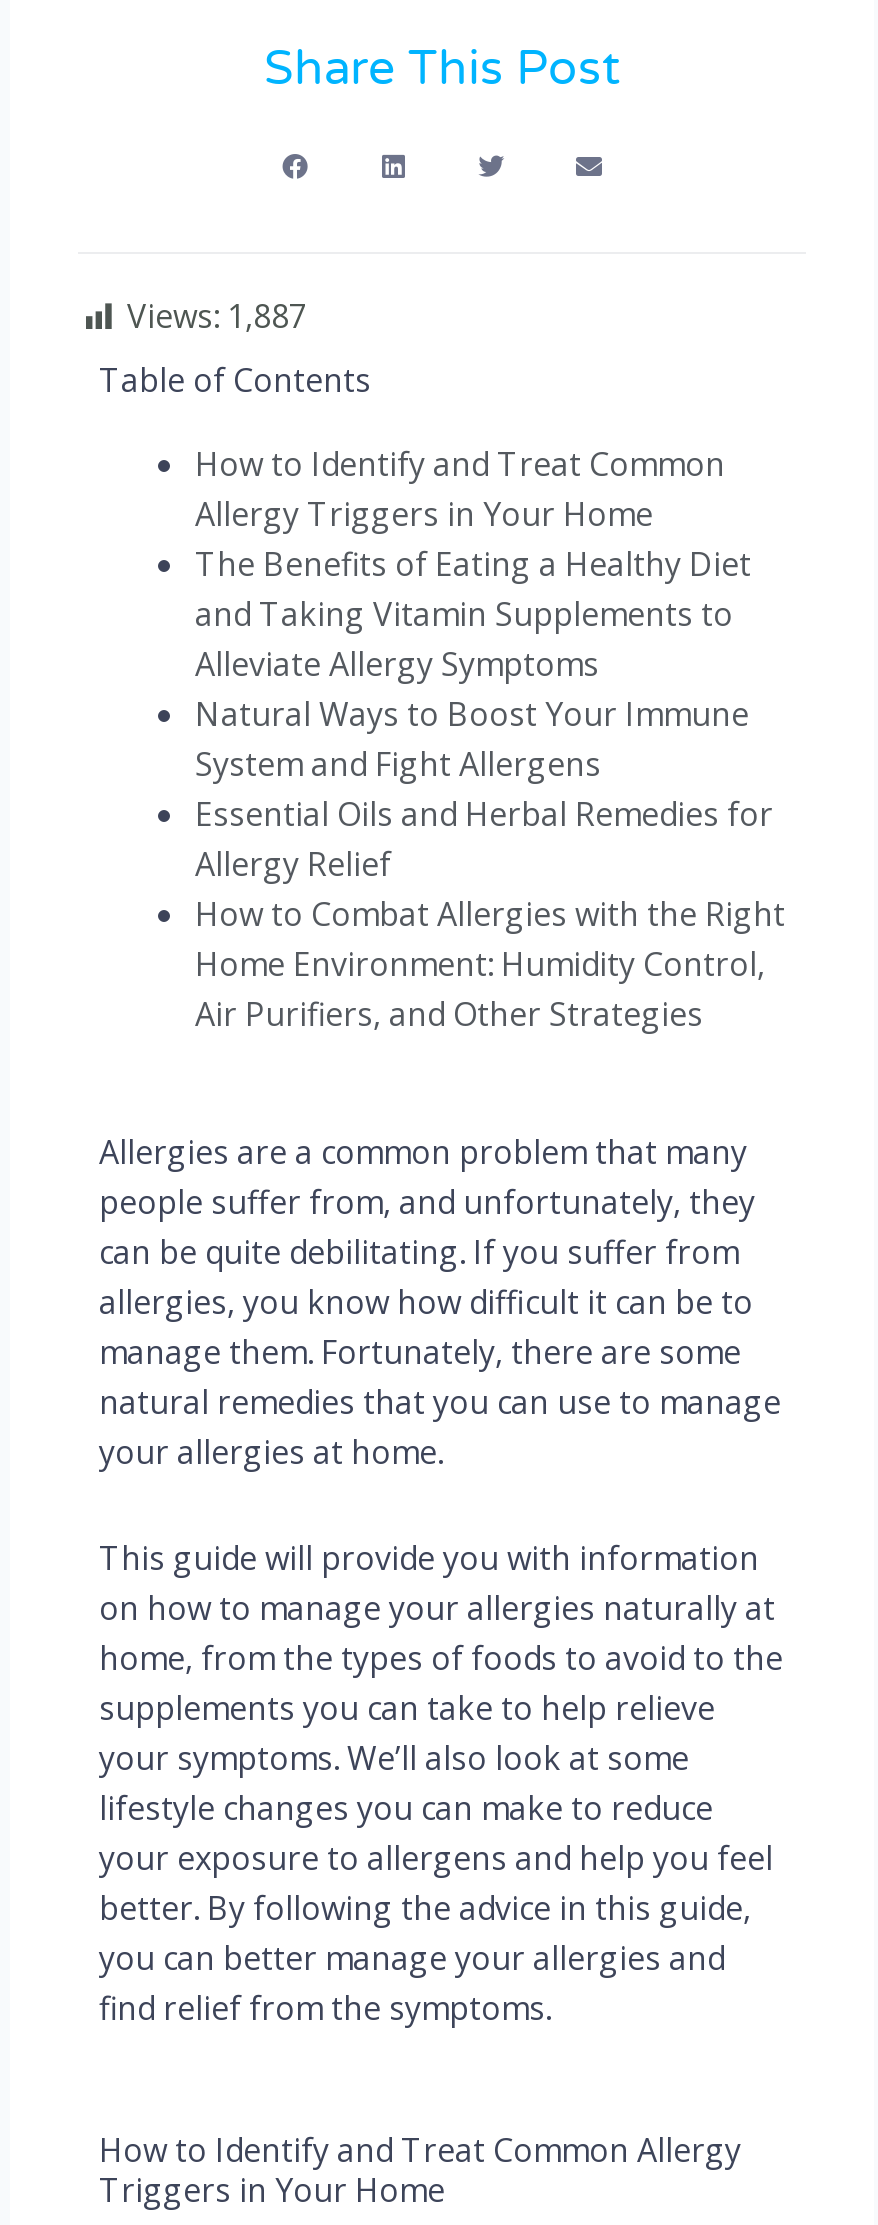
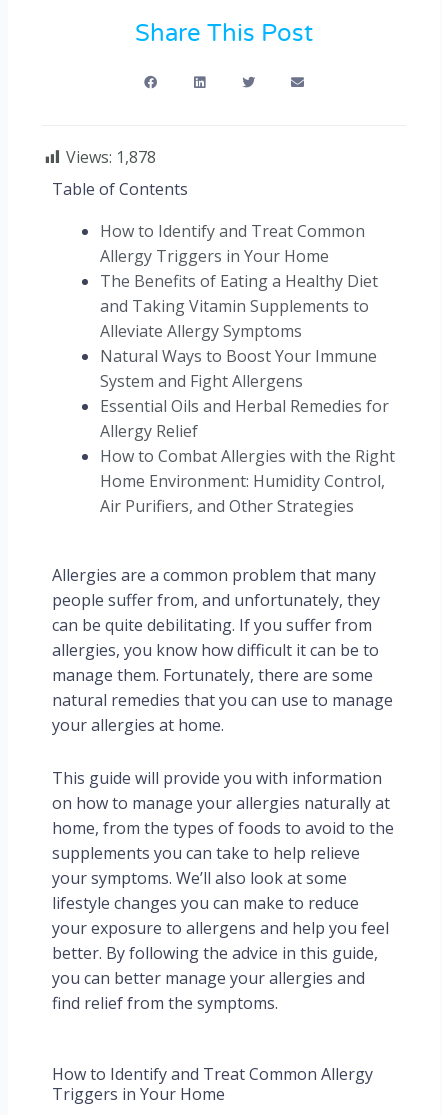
- Views: 1,887
+ Views: 1,878
